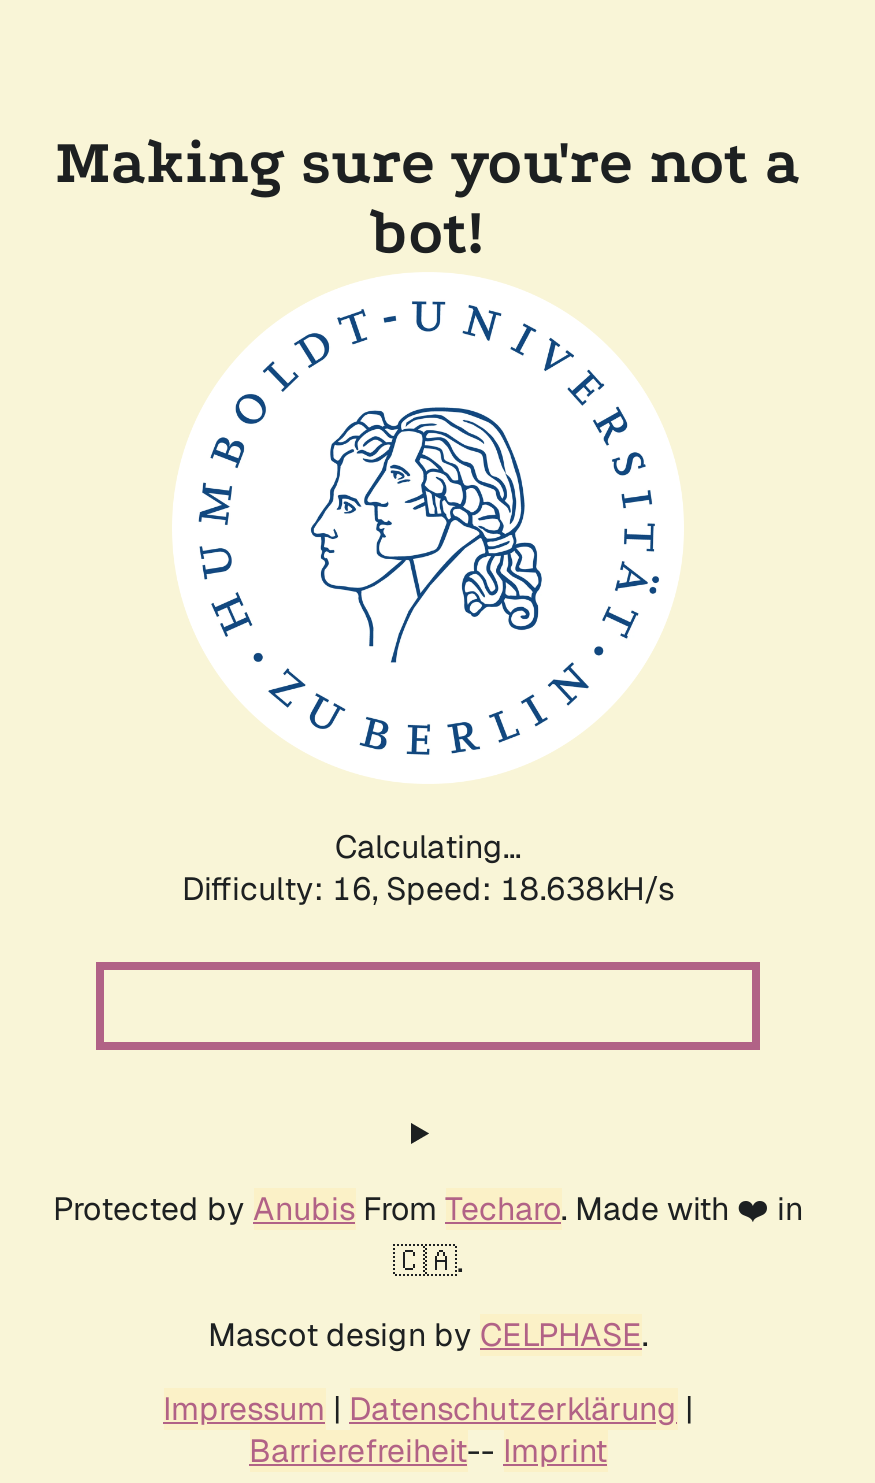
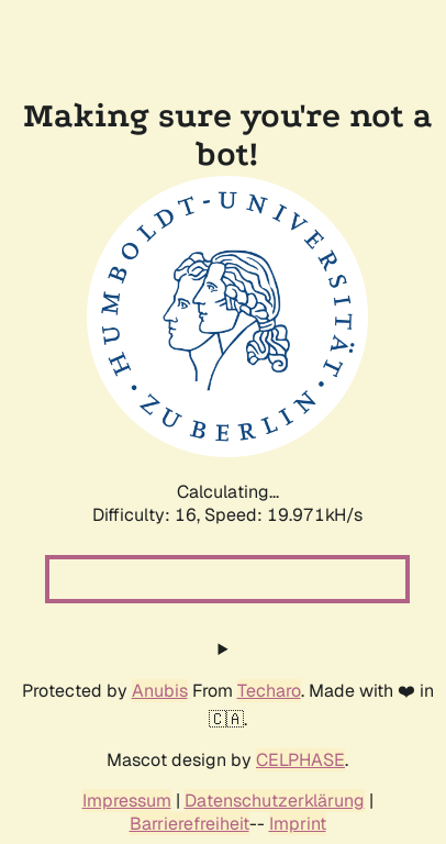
- Difficulty: 16, Speed: 18.638kH/s
+ Difficulty: 16, Speed: 19.971kH/s
